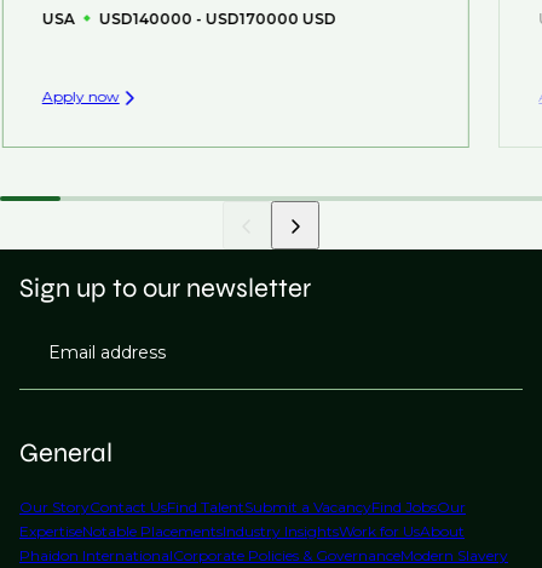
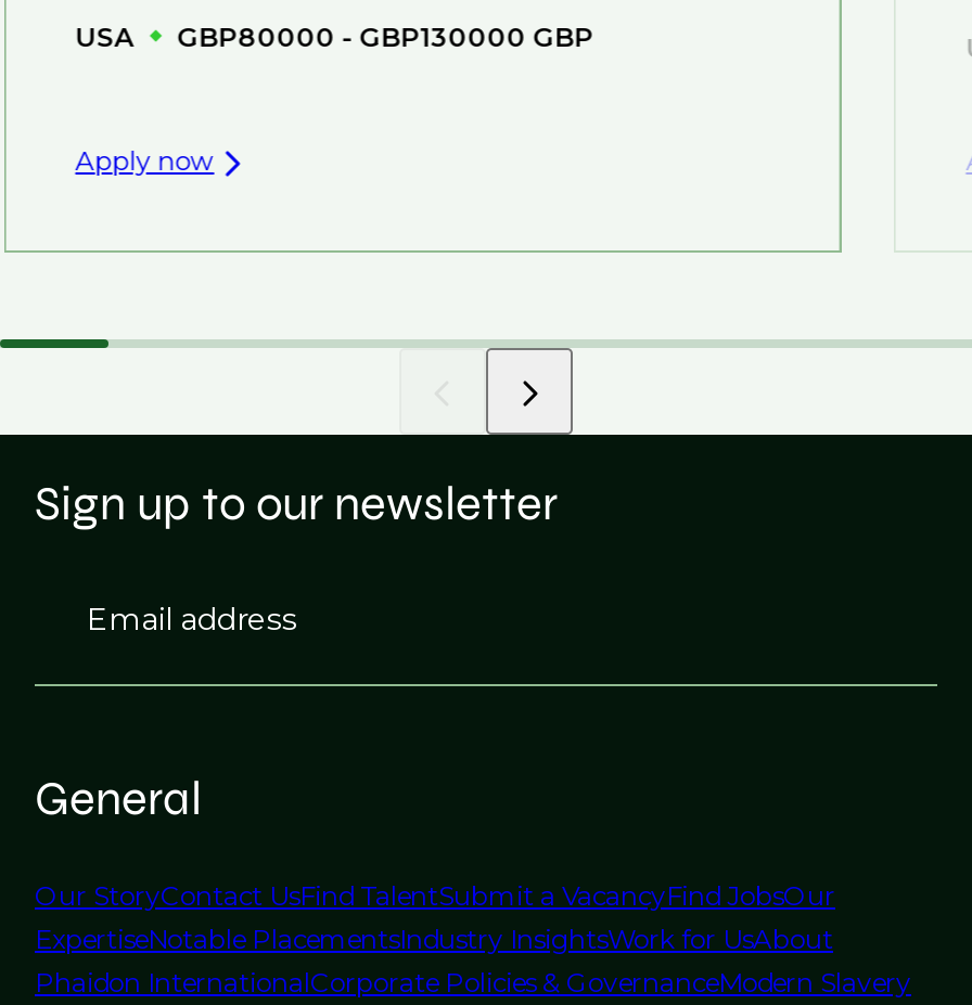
- USA USD140000 - USD170000 USD
+ USA GBP80000 - GBP130000 GBP
